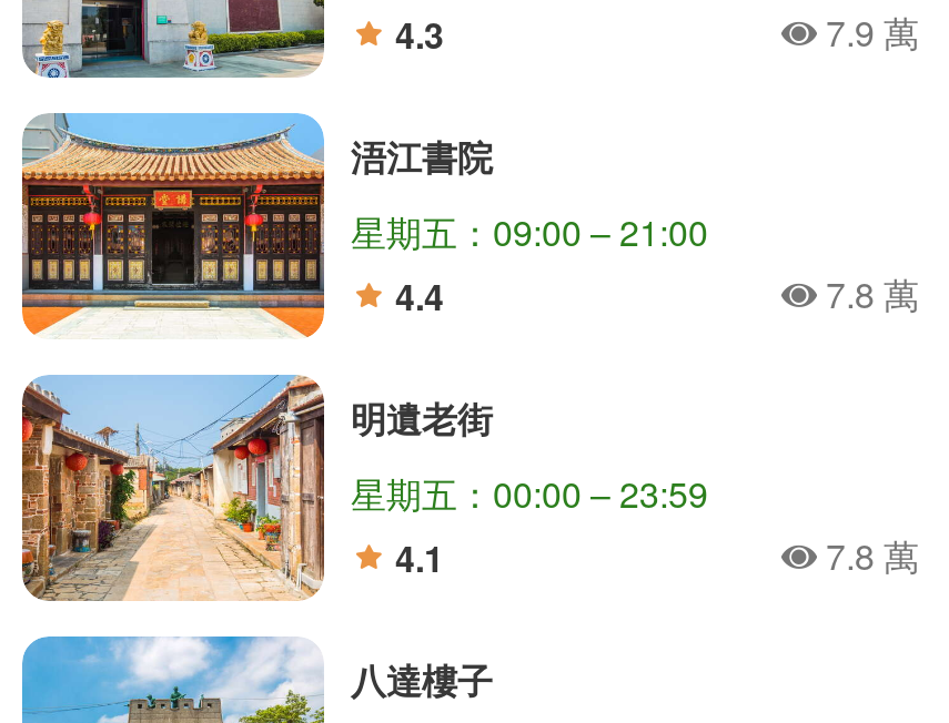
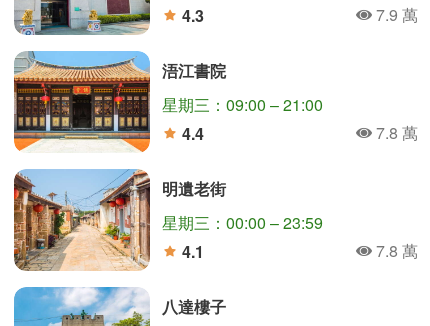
- 星期五：09:00 – 21:00
+ 星期三：09:00 – 21:00

- 星期五：00:00 – 23:59
+ 星期三：00:00 – 23:59
